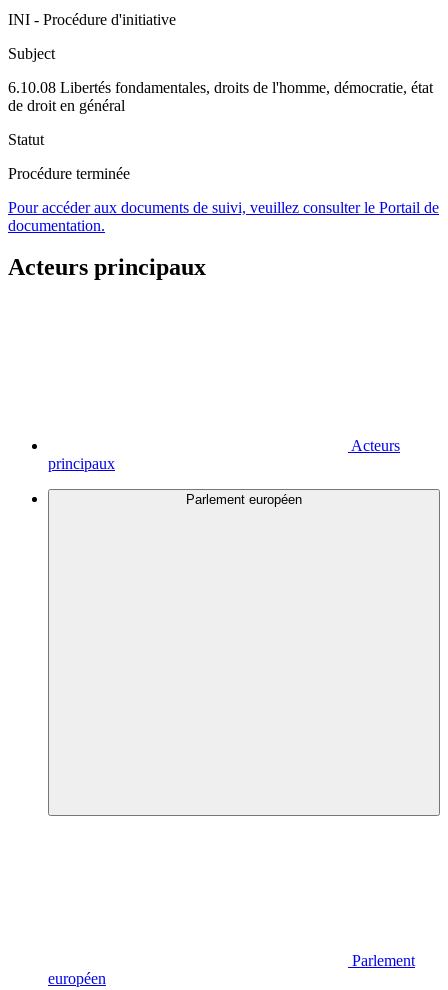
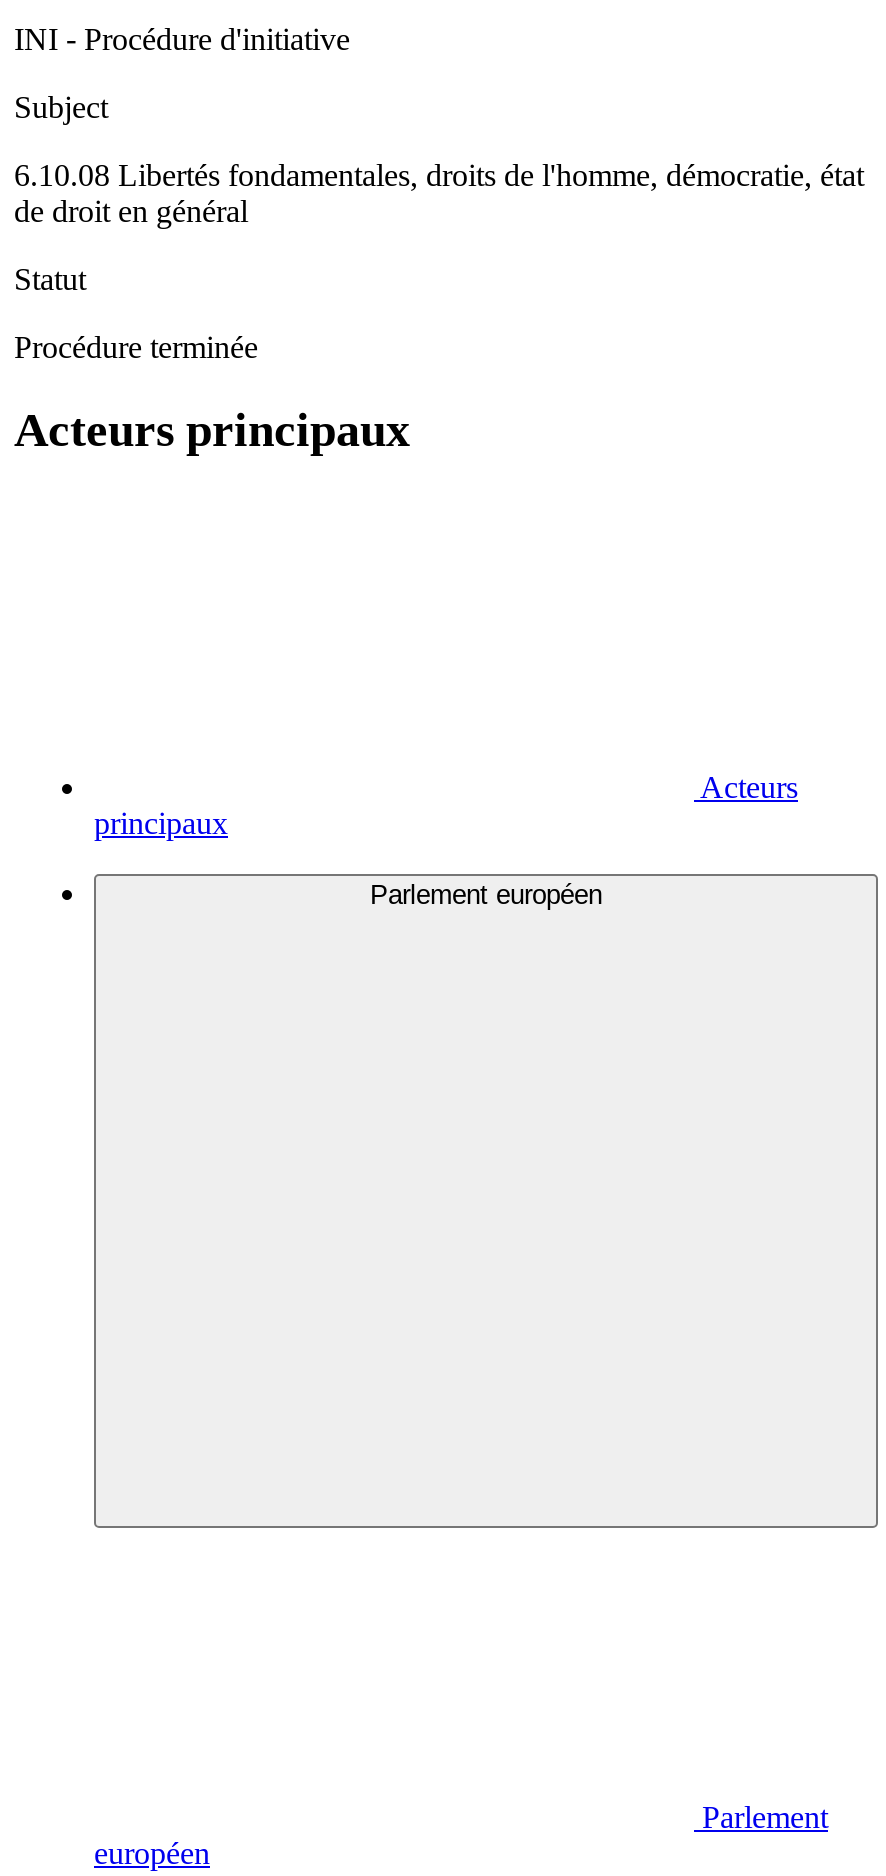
- Pour accéder aux documents de suivi, veuillez consulter le Portail de
- documentation.
